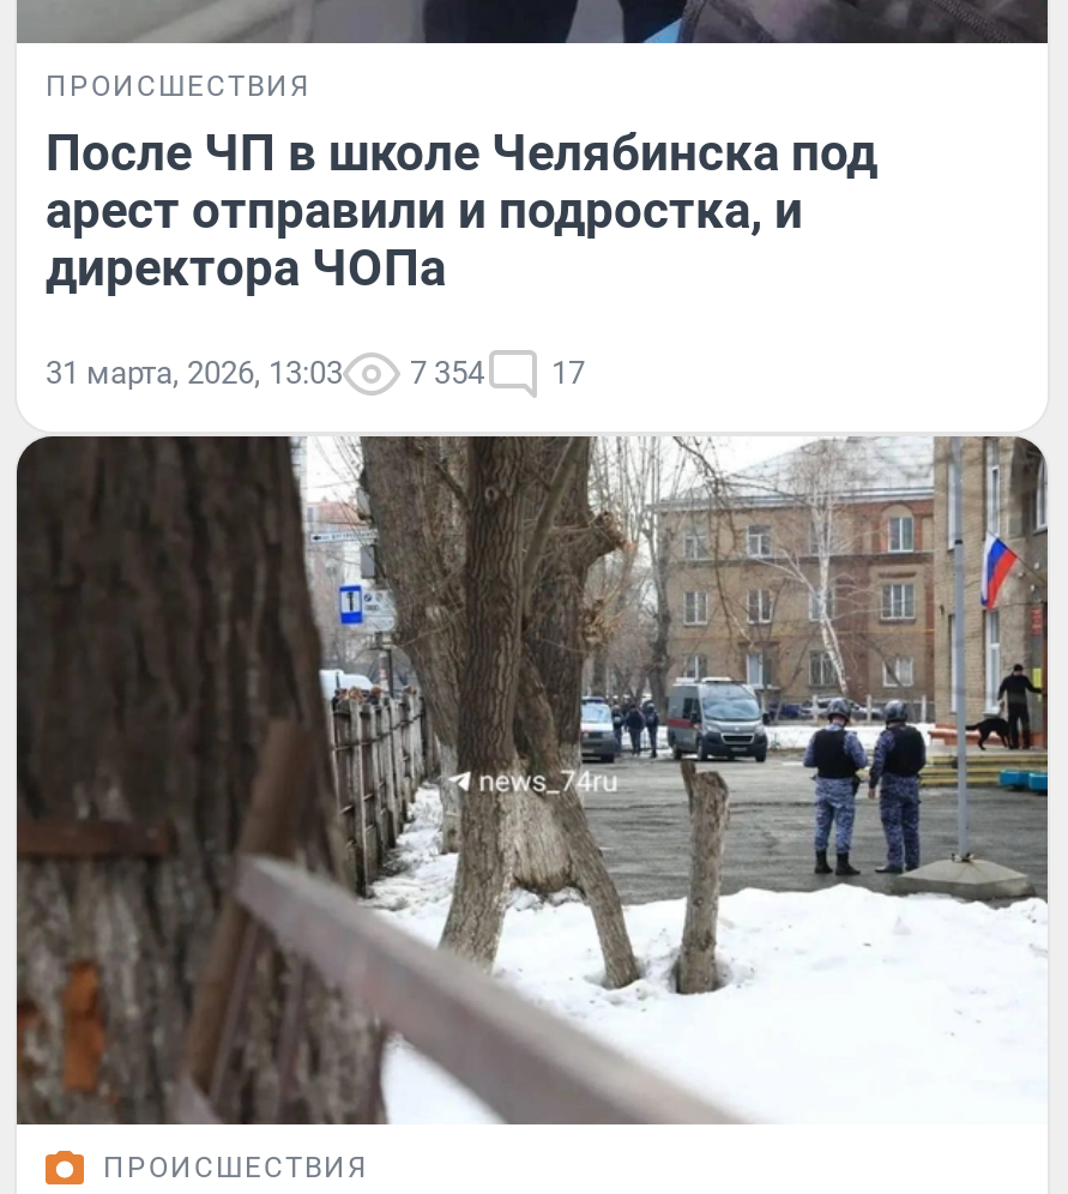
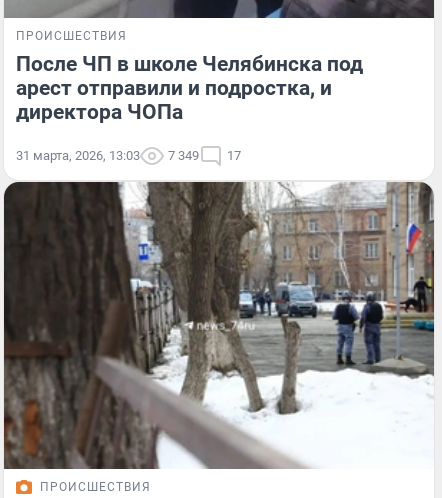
- 31 марта, 2026, 13:03 7 354 17
+ 31 марта, 2026, 13:03 7 349 17
